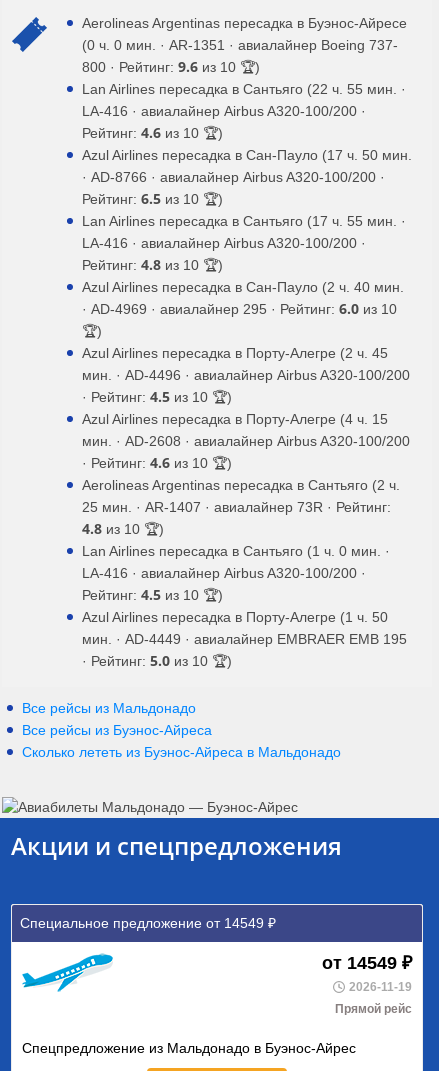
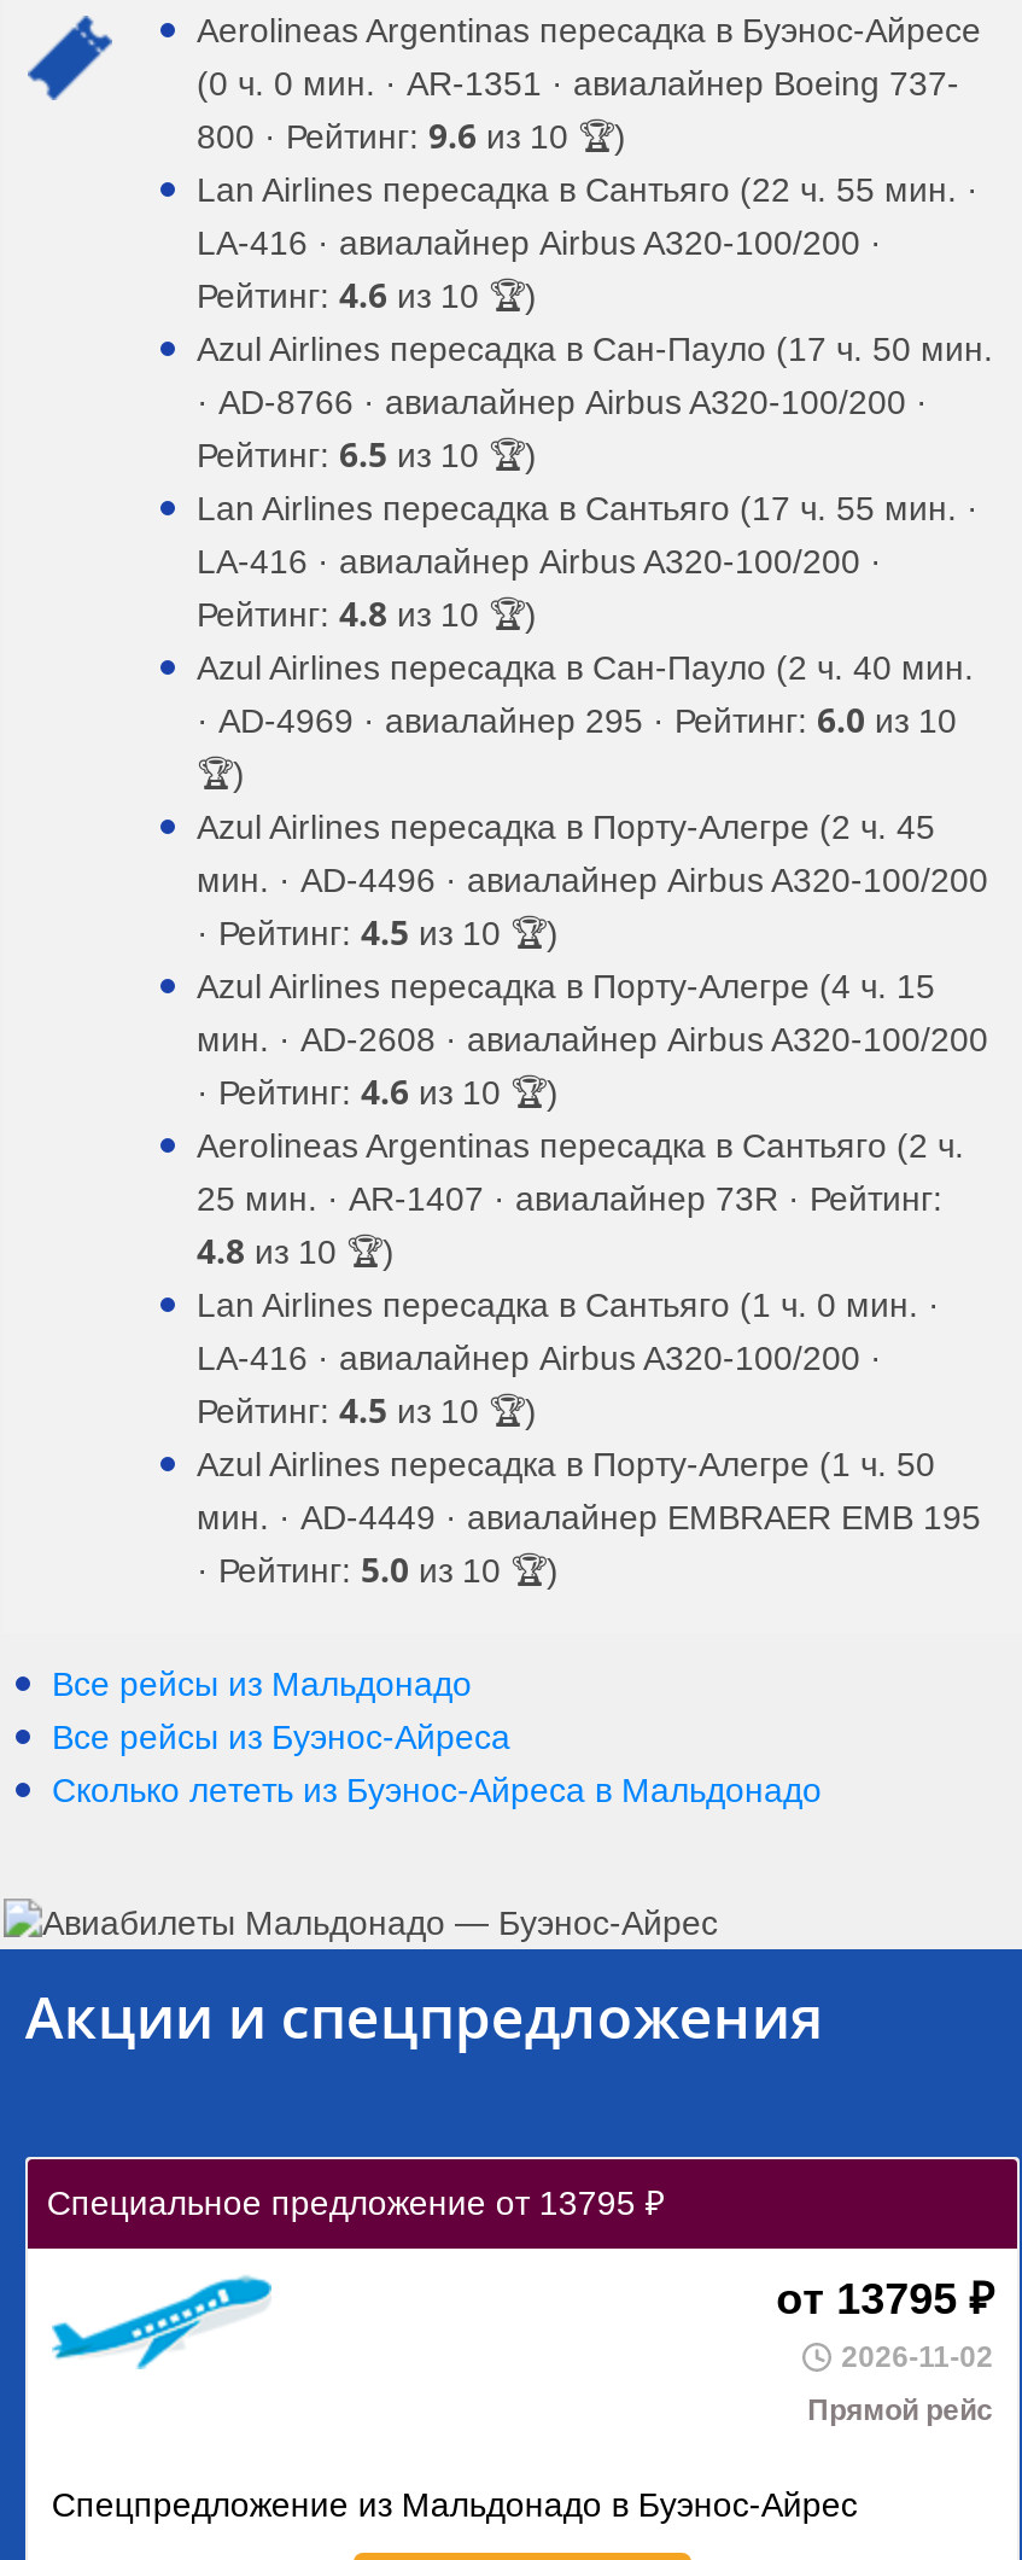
- Специальное предложение от 14549 ₽
+ Специальное предложение от 13795 ₽

- от 14549 ₽
+ от 13795 ₽

- 2026-11-19
+ 2026-11-02
